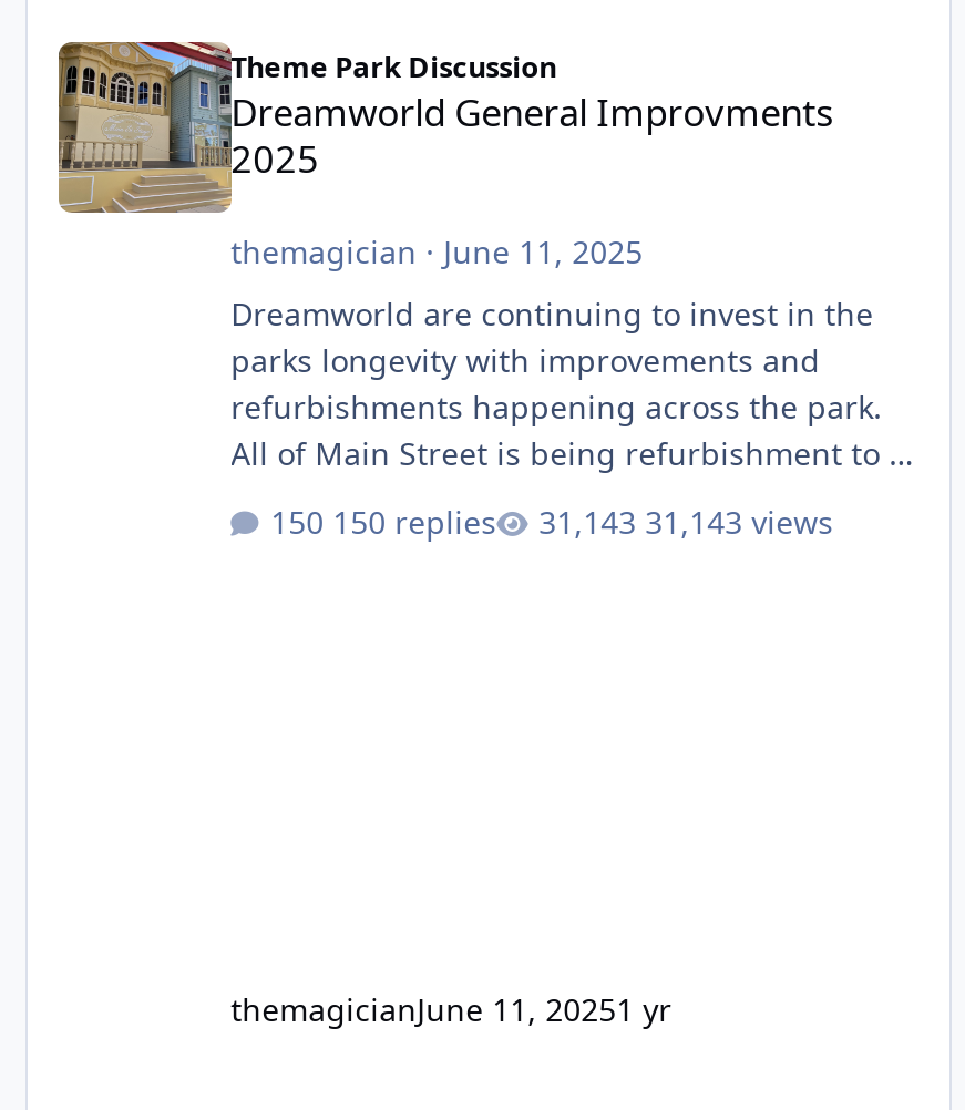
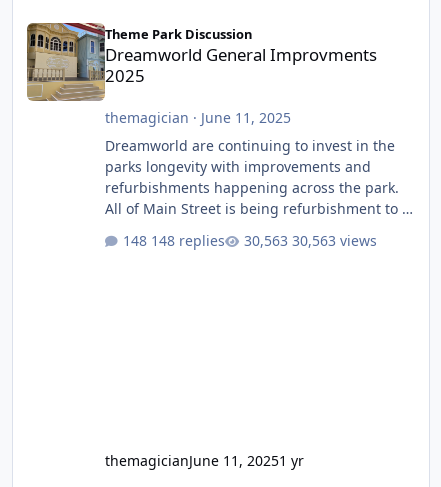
- 150 replies
+ 148 replies

- 31,143 views
+ 30,563 views
